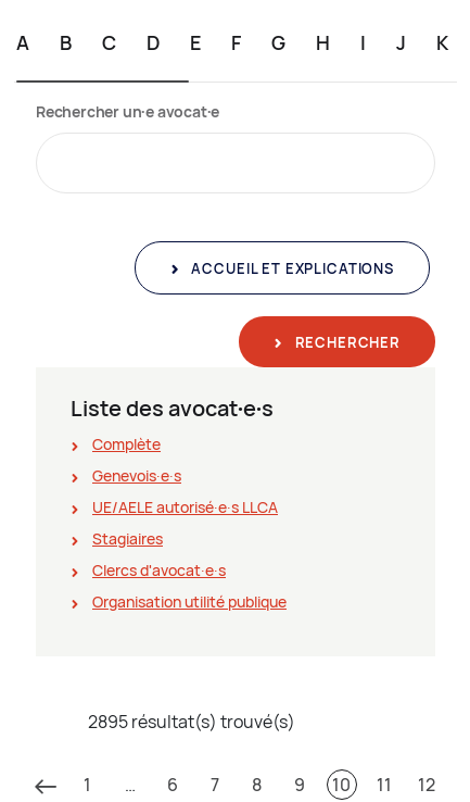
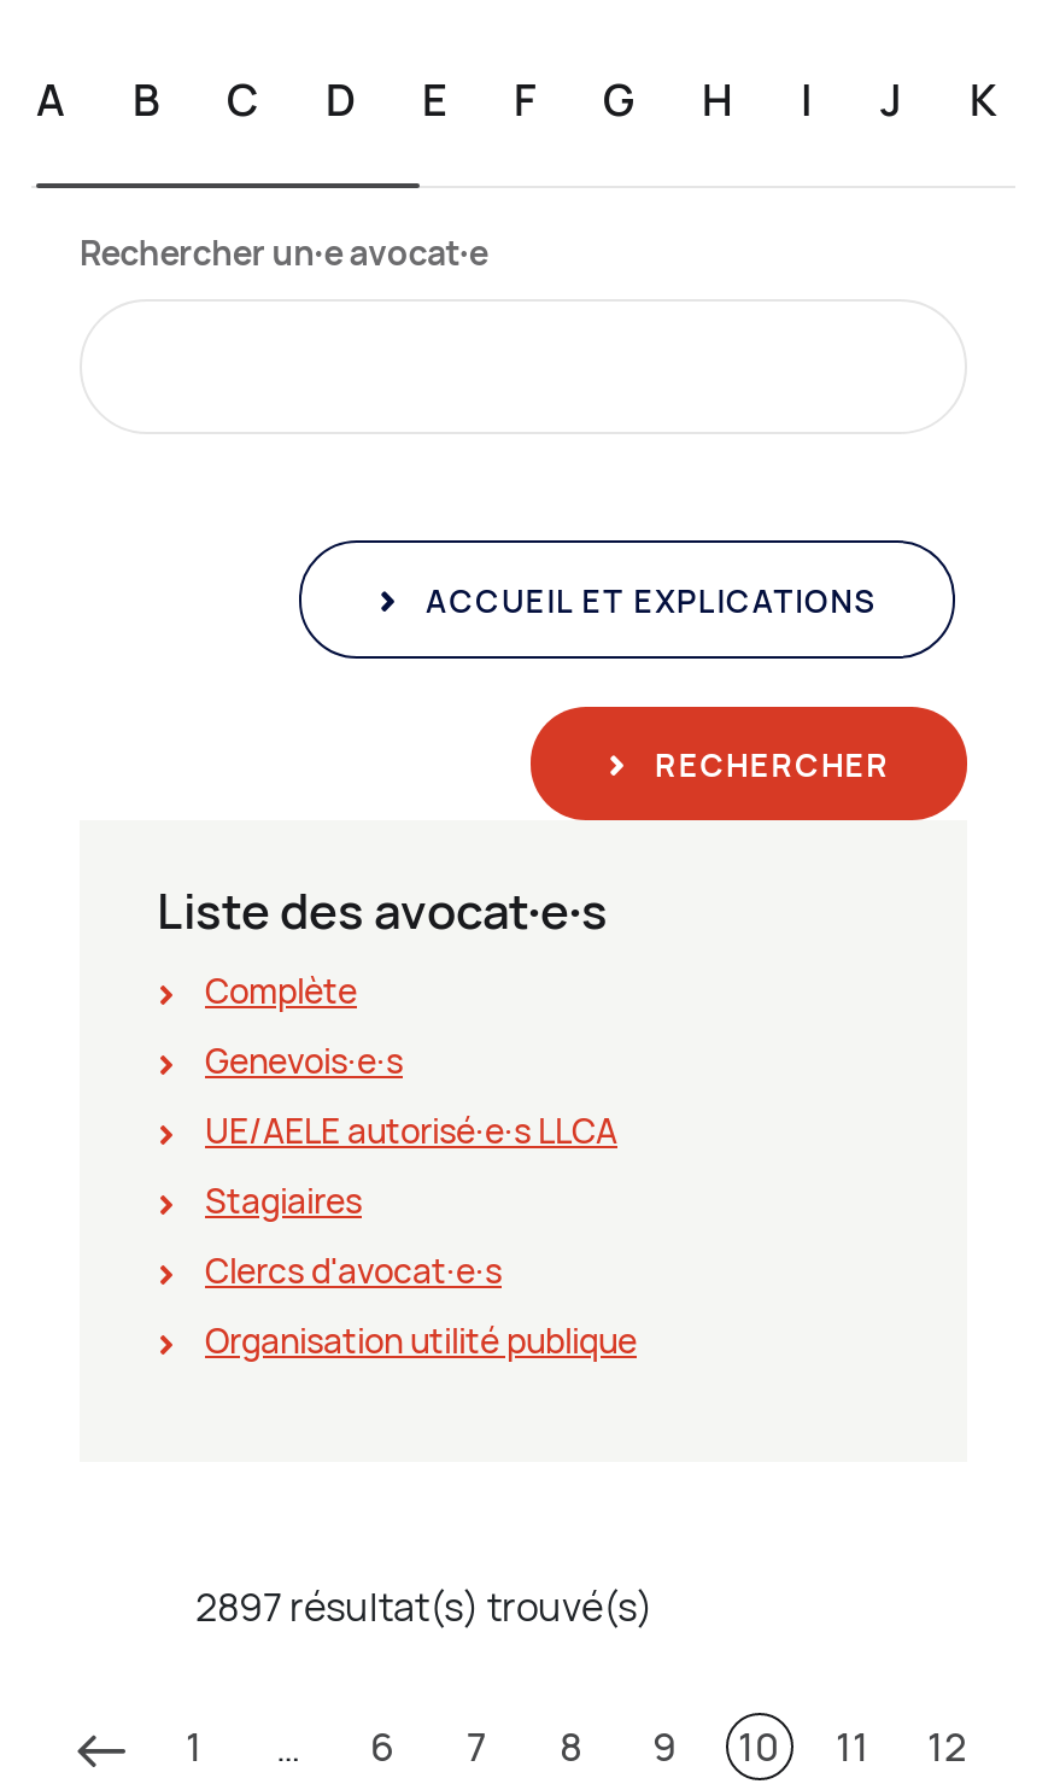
- 2895 résultat(s) trouvé(s)
+ 2897 résultat(s) trouvé(s)
